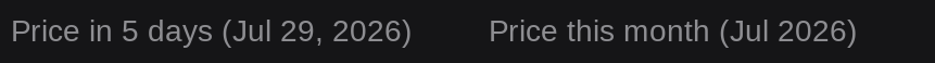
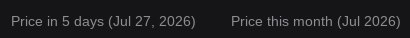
- Price in 5 days (Jul 29, 2026)
+ Price in 5 days (Jul 27, 2026)
